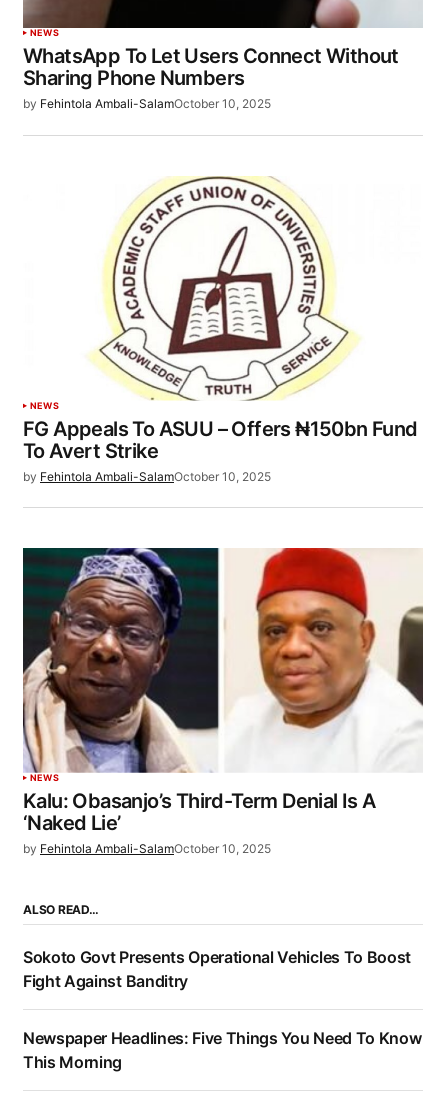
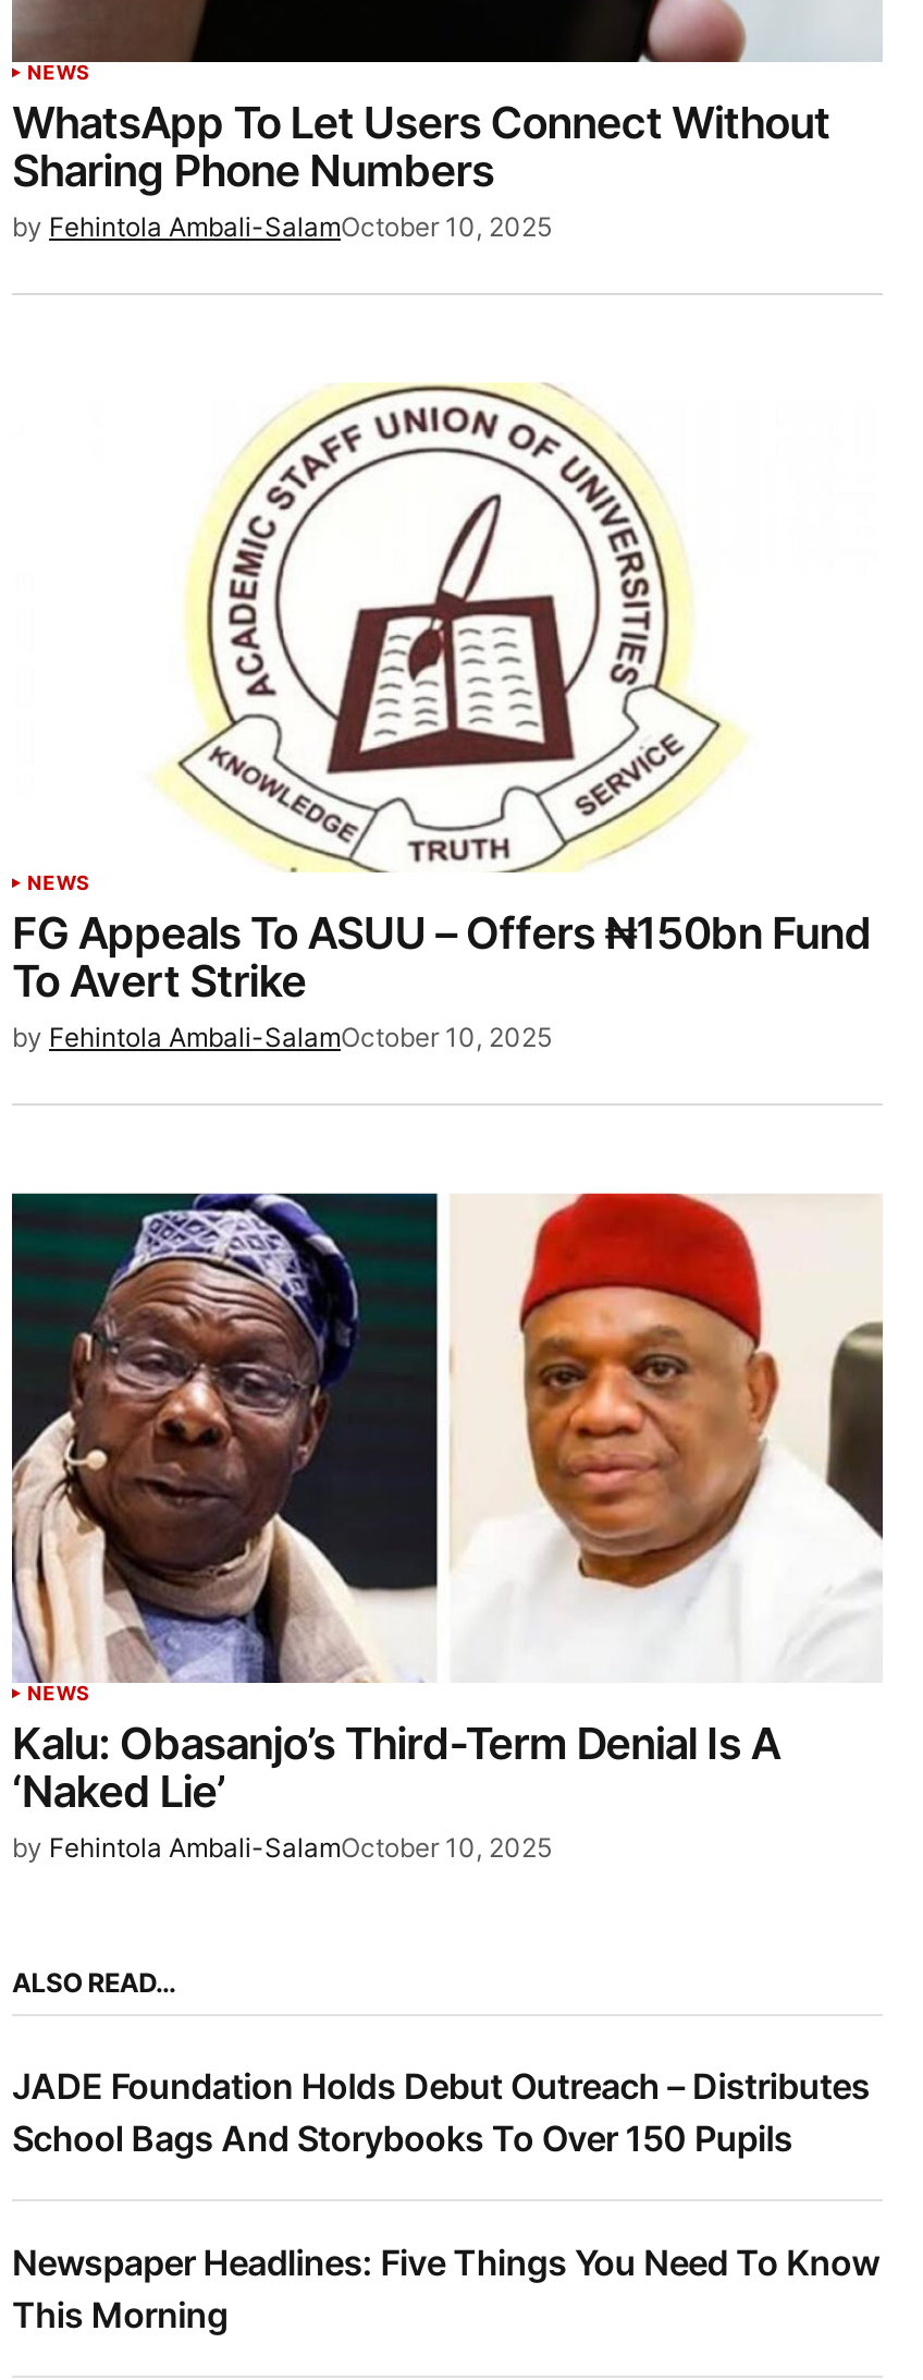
- Sokoto Govt Presents Operational Vehicles To Boost
- Fight Against Banditry
+ JADE Foundation Holds Debut Outreach – Distributes
+ School Bags And Storybooks To Over 150 Pupils
